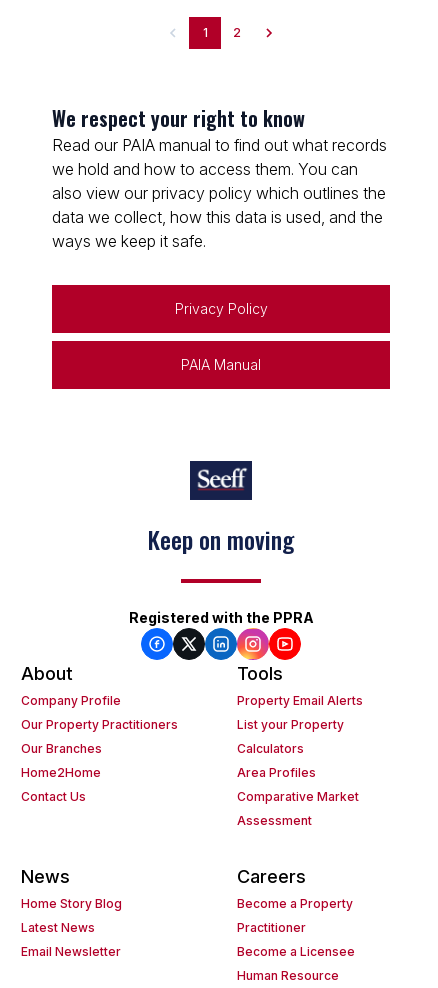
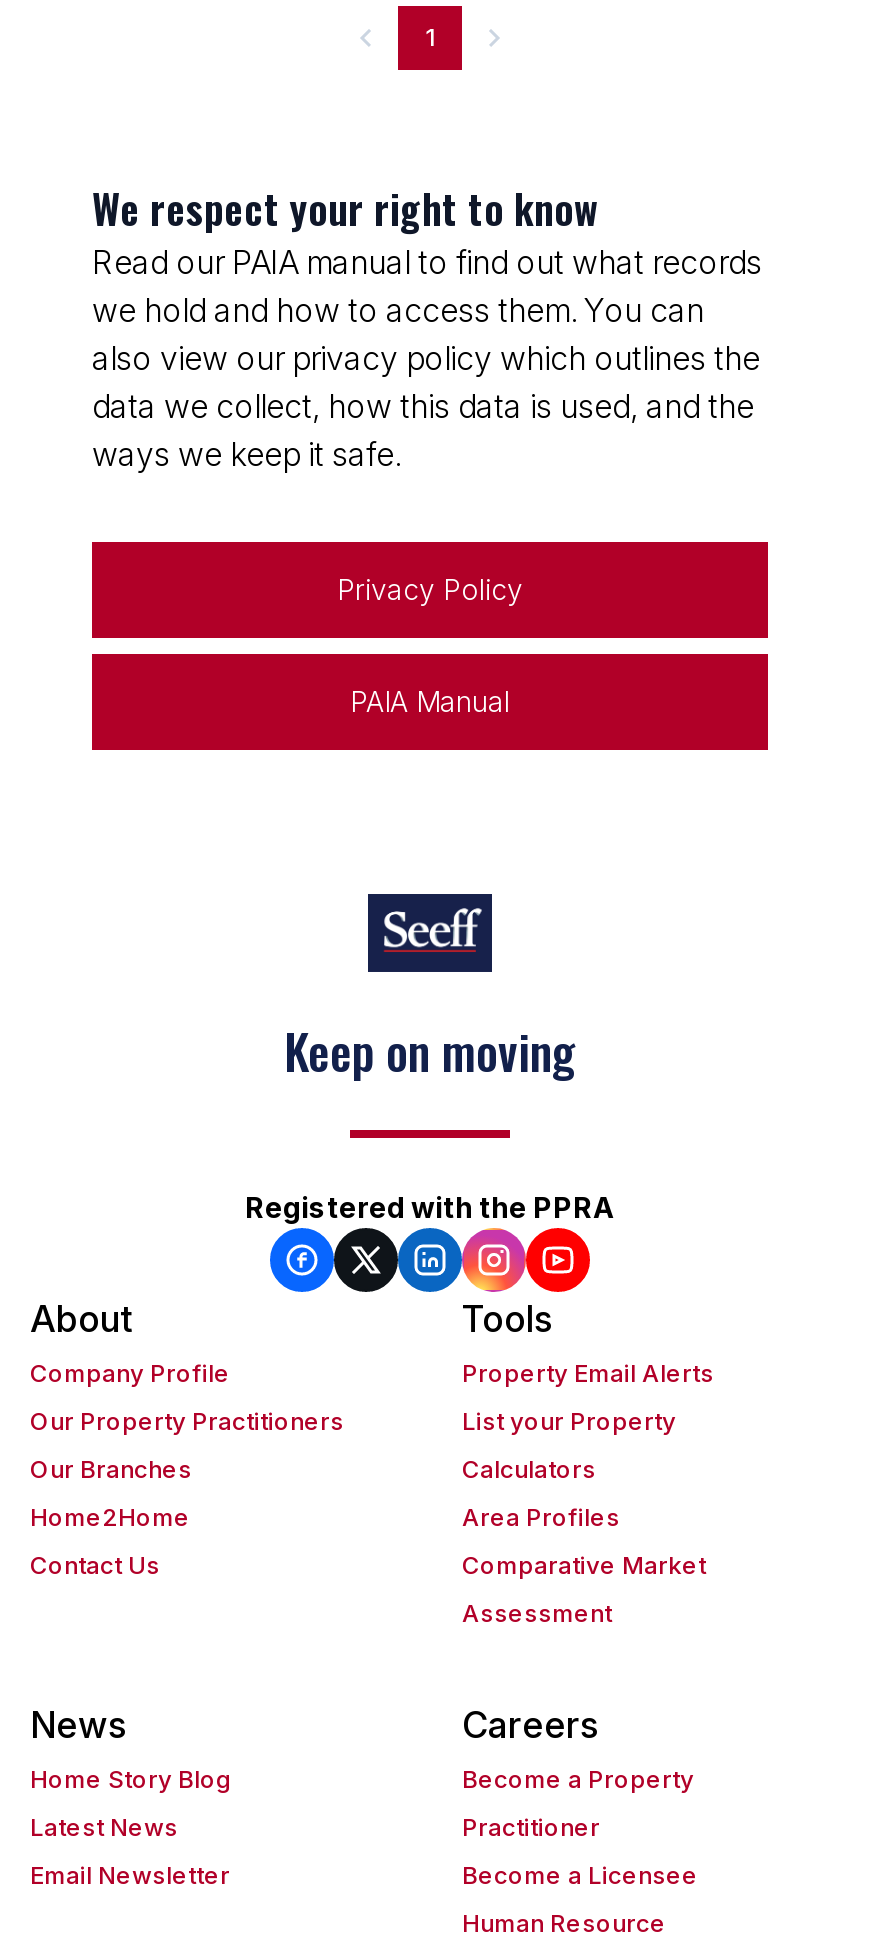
- 2
